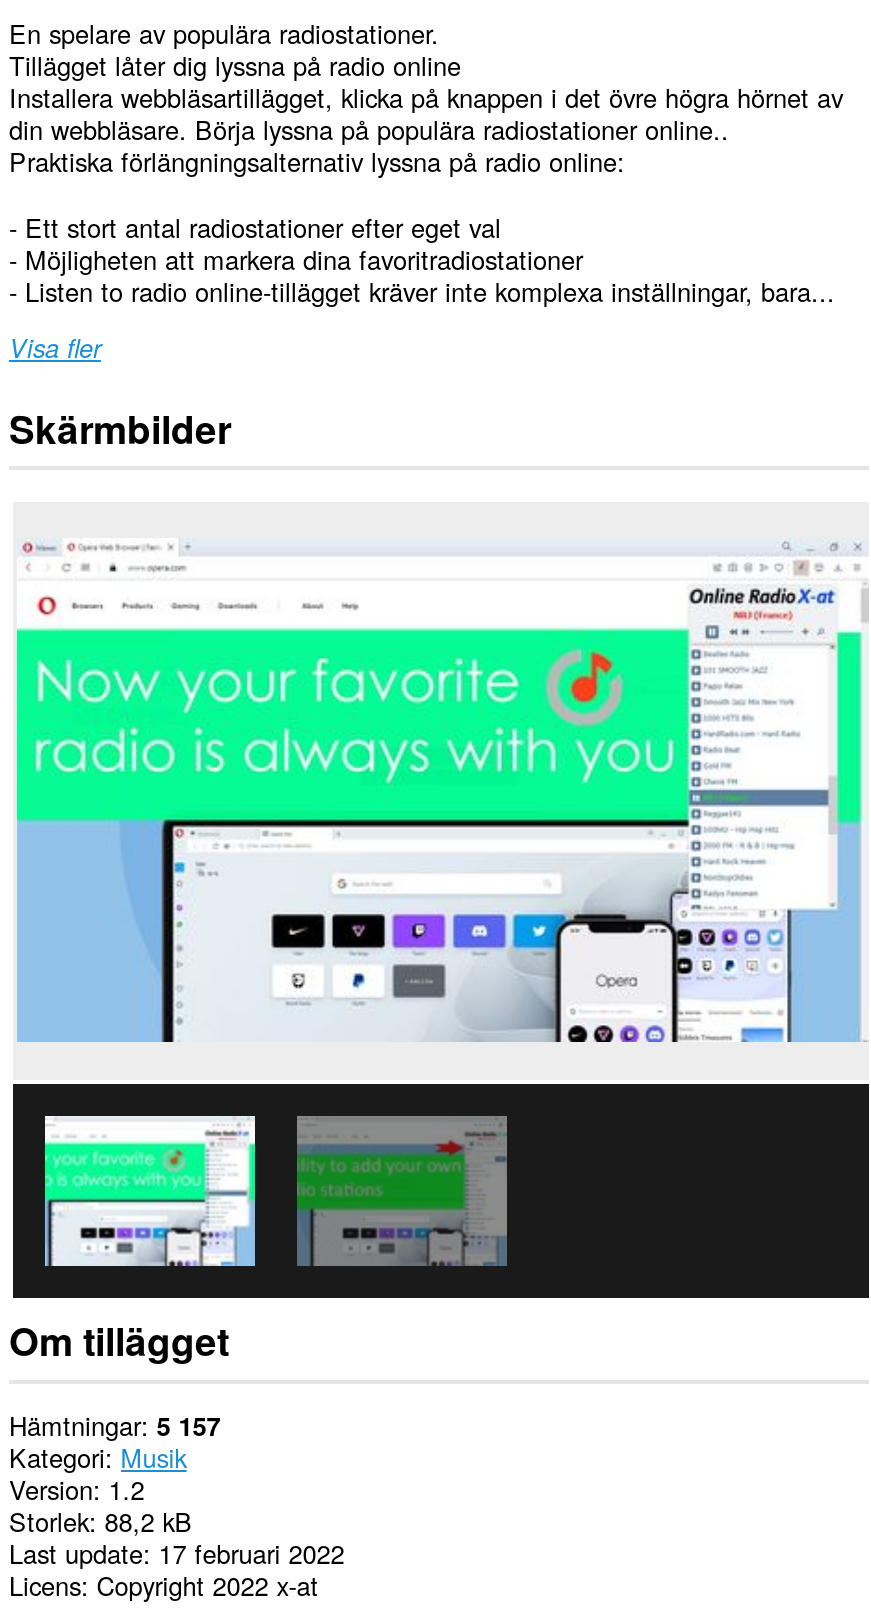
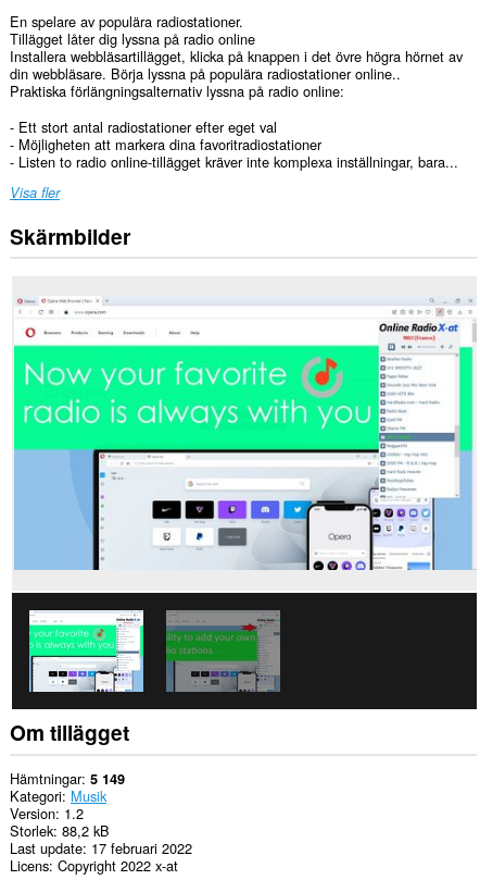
- Hämtningar 5 157
+ Hämtningar 5 149
